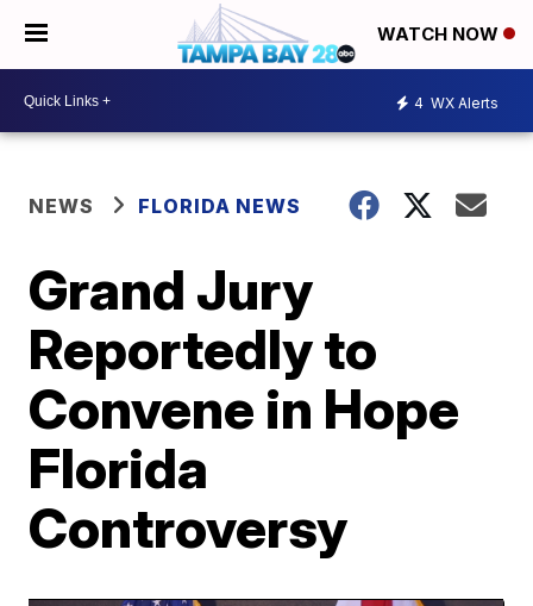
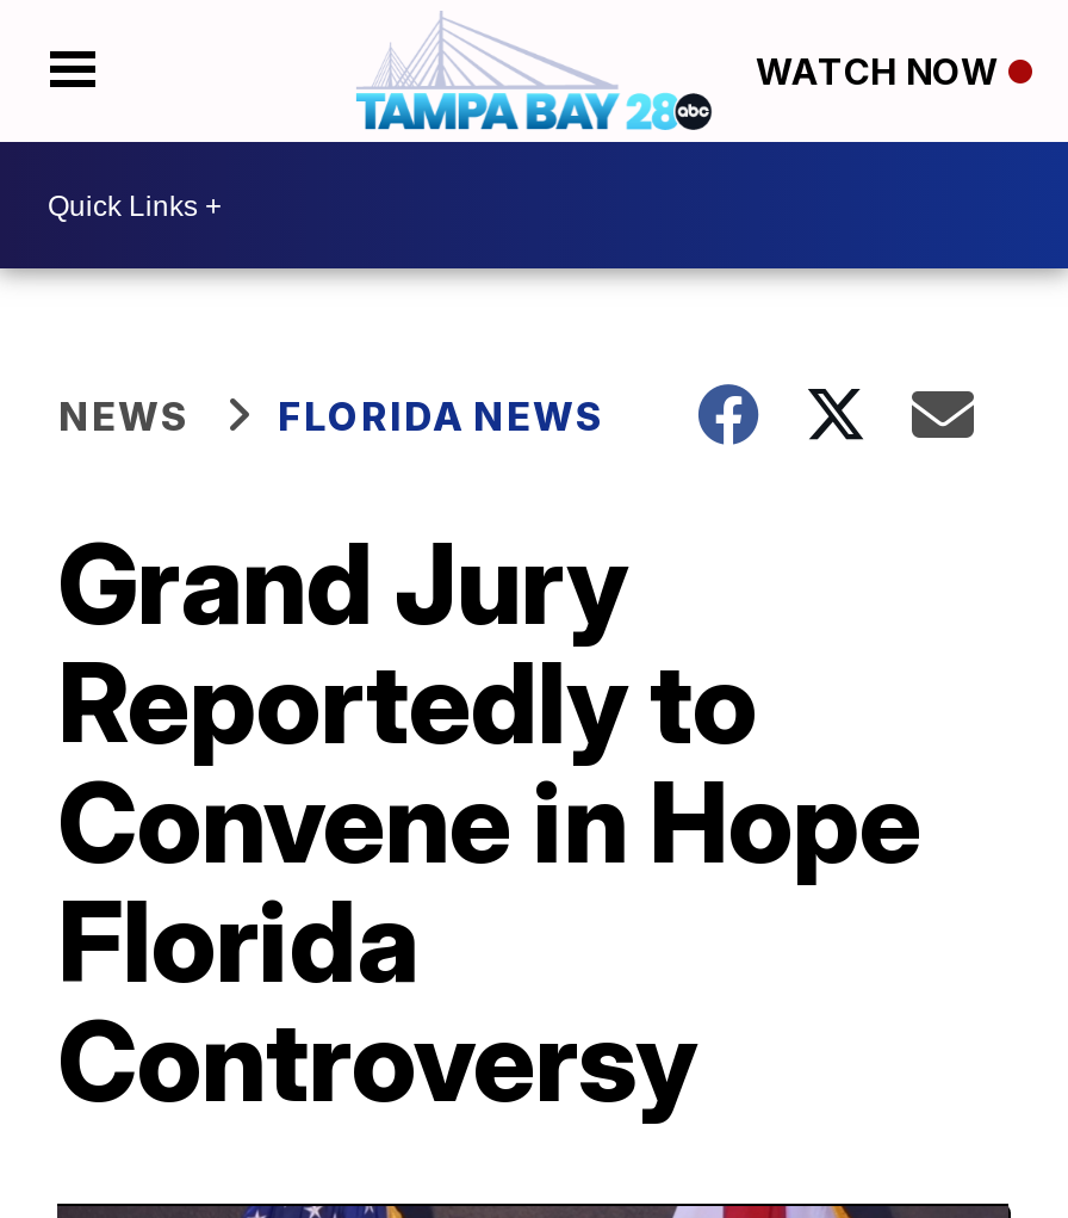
- 4 WX Alerts
